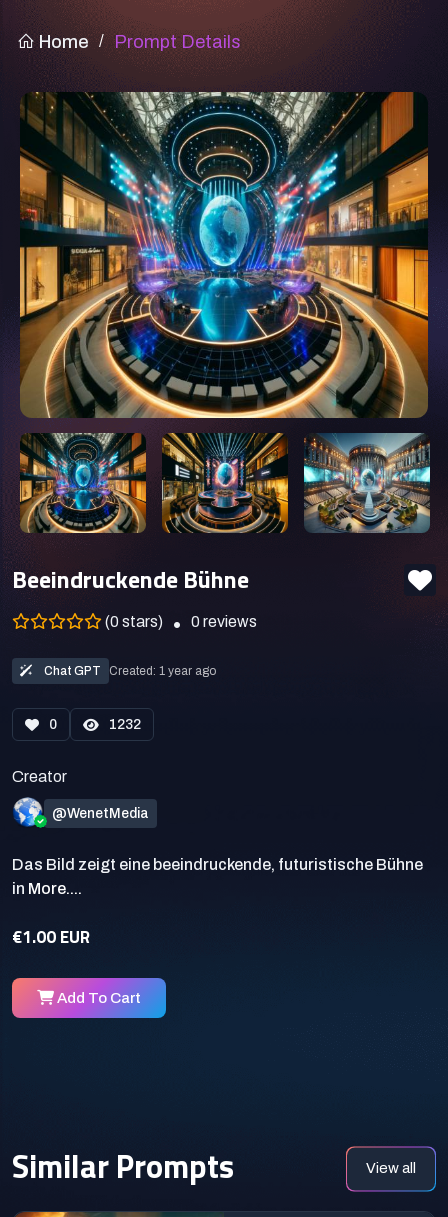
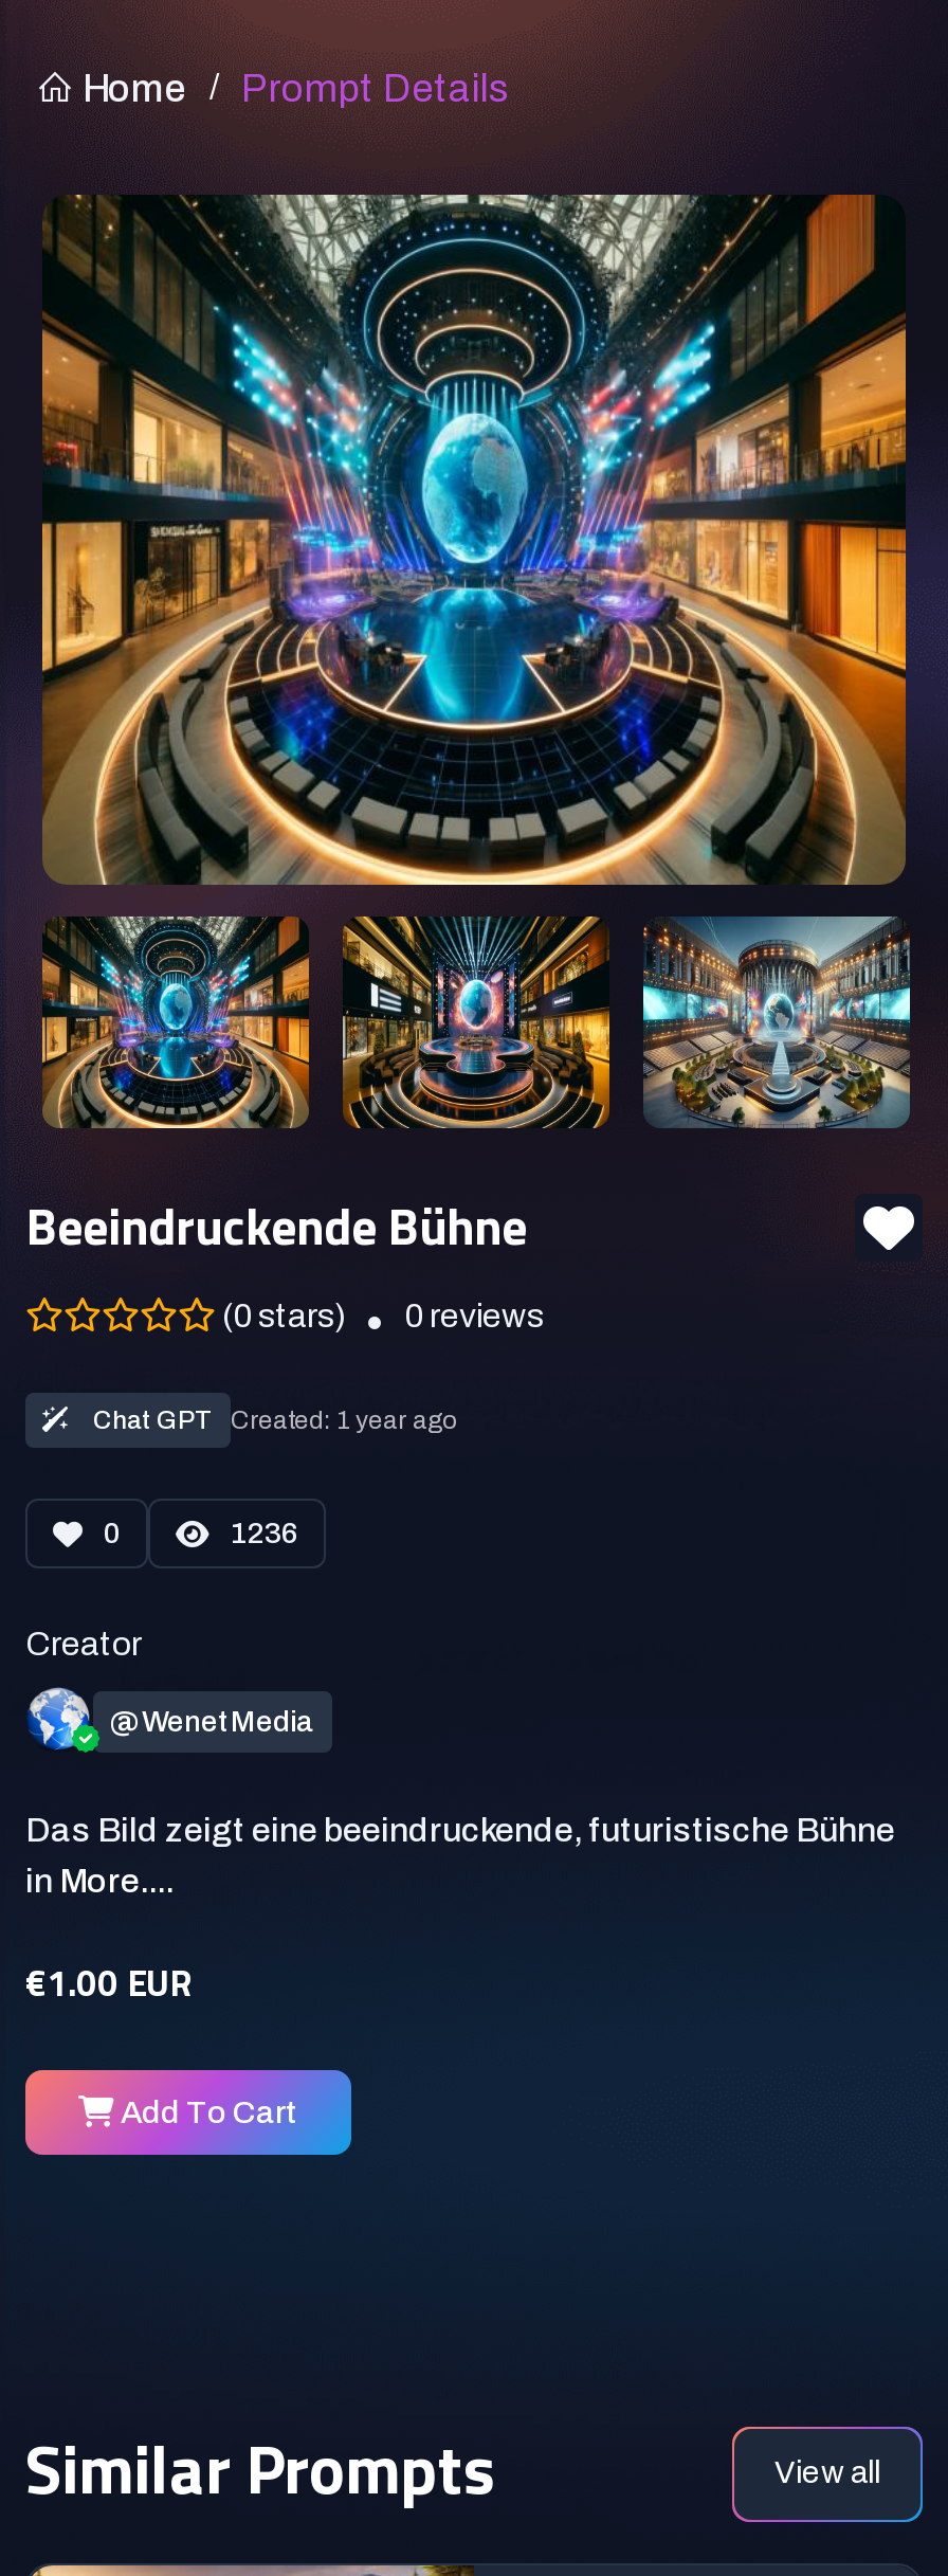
- 1232
+ 1236
